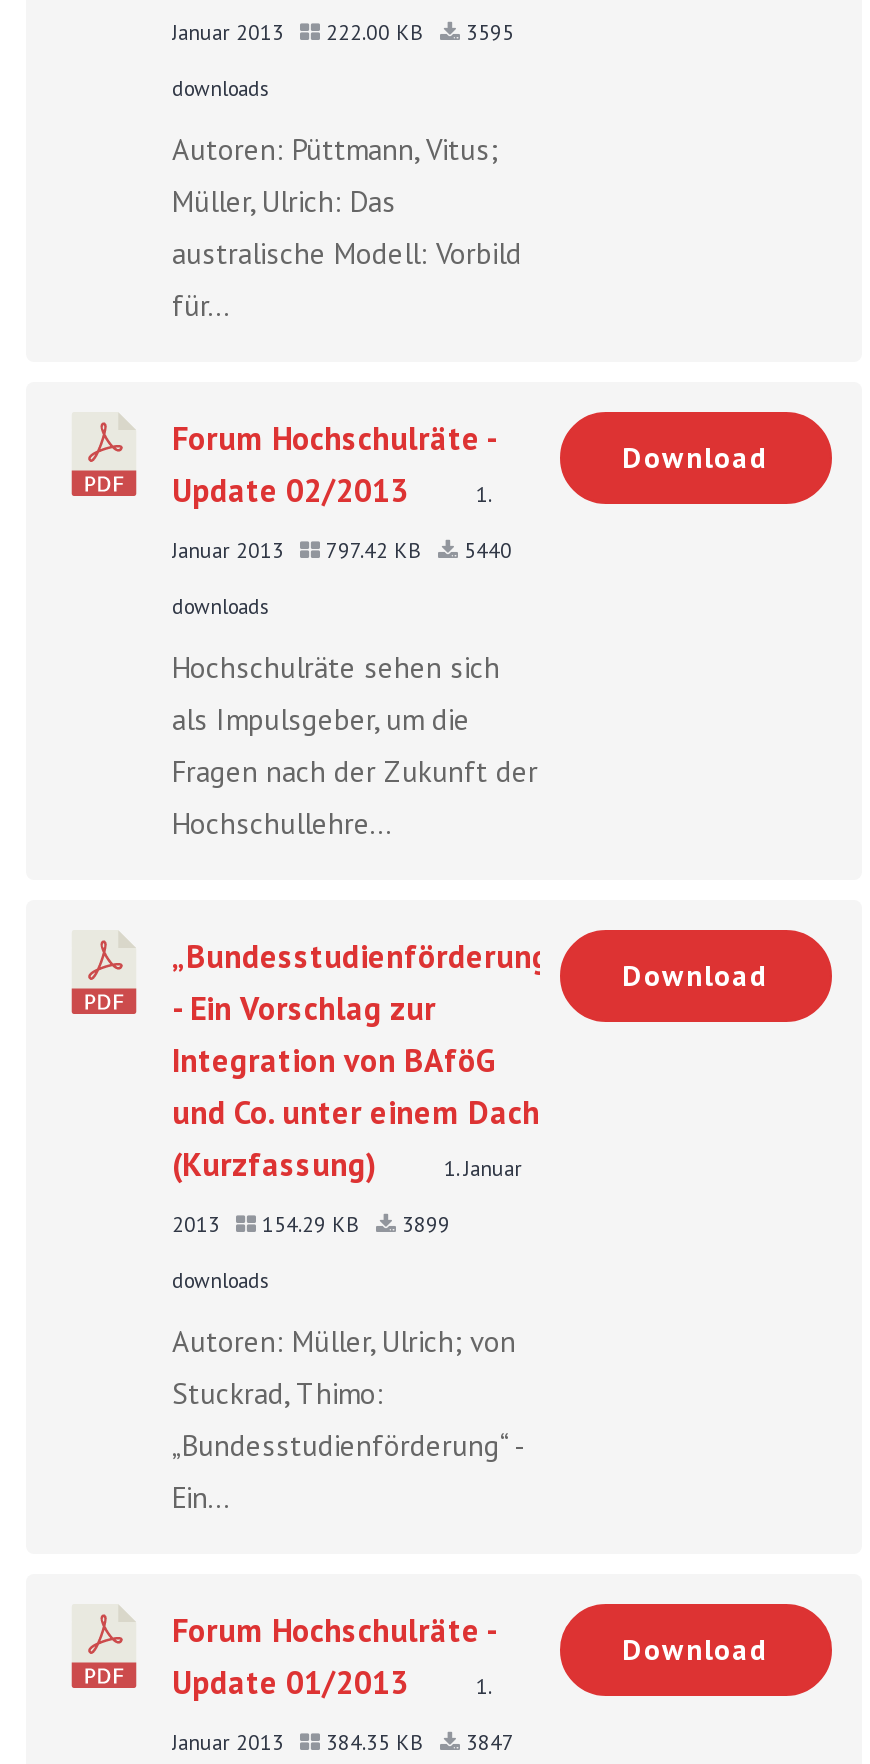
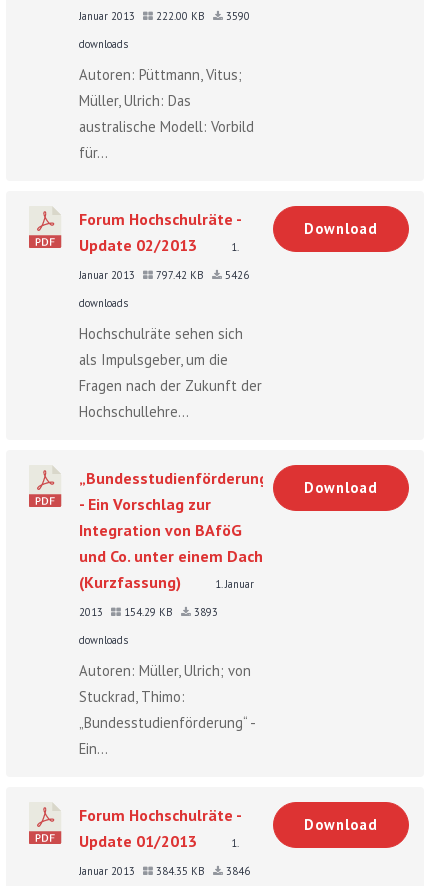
- Januar 2013 222.00 KB 3595
+ Januar 2013 222.00 KB 3590

- Januar 2013 797.42 KB 5440
+ Januar 2013 797.42 KB 5426

- 2013 154.29 KB 3899
+ 2013 154.29 KB 3893

- Januar 2013 384.35 KB 3847
+ Januar 2013 384.35 KB 3846
